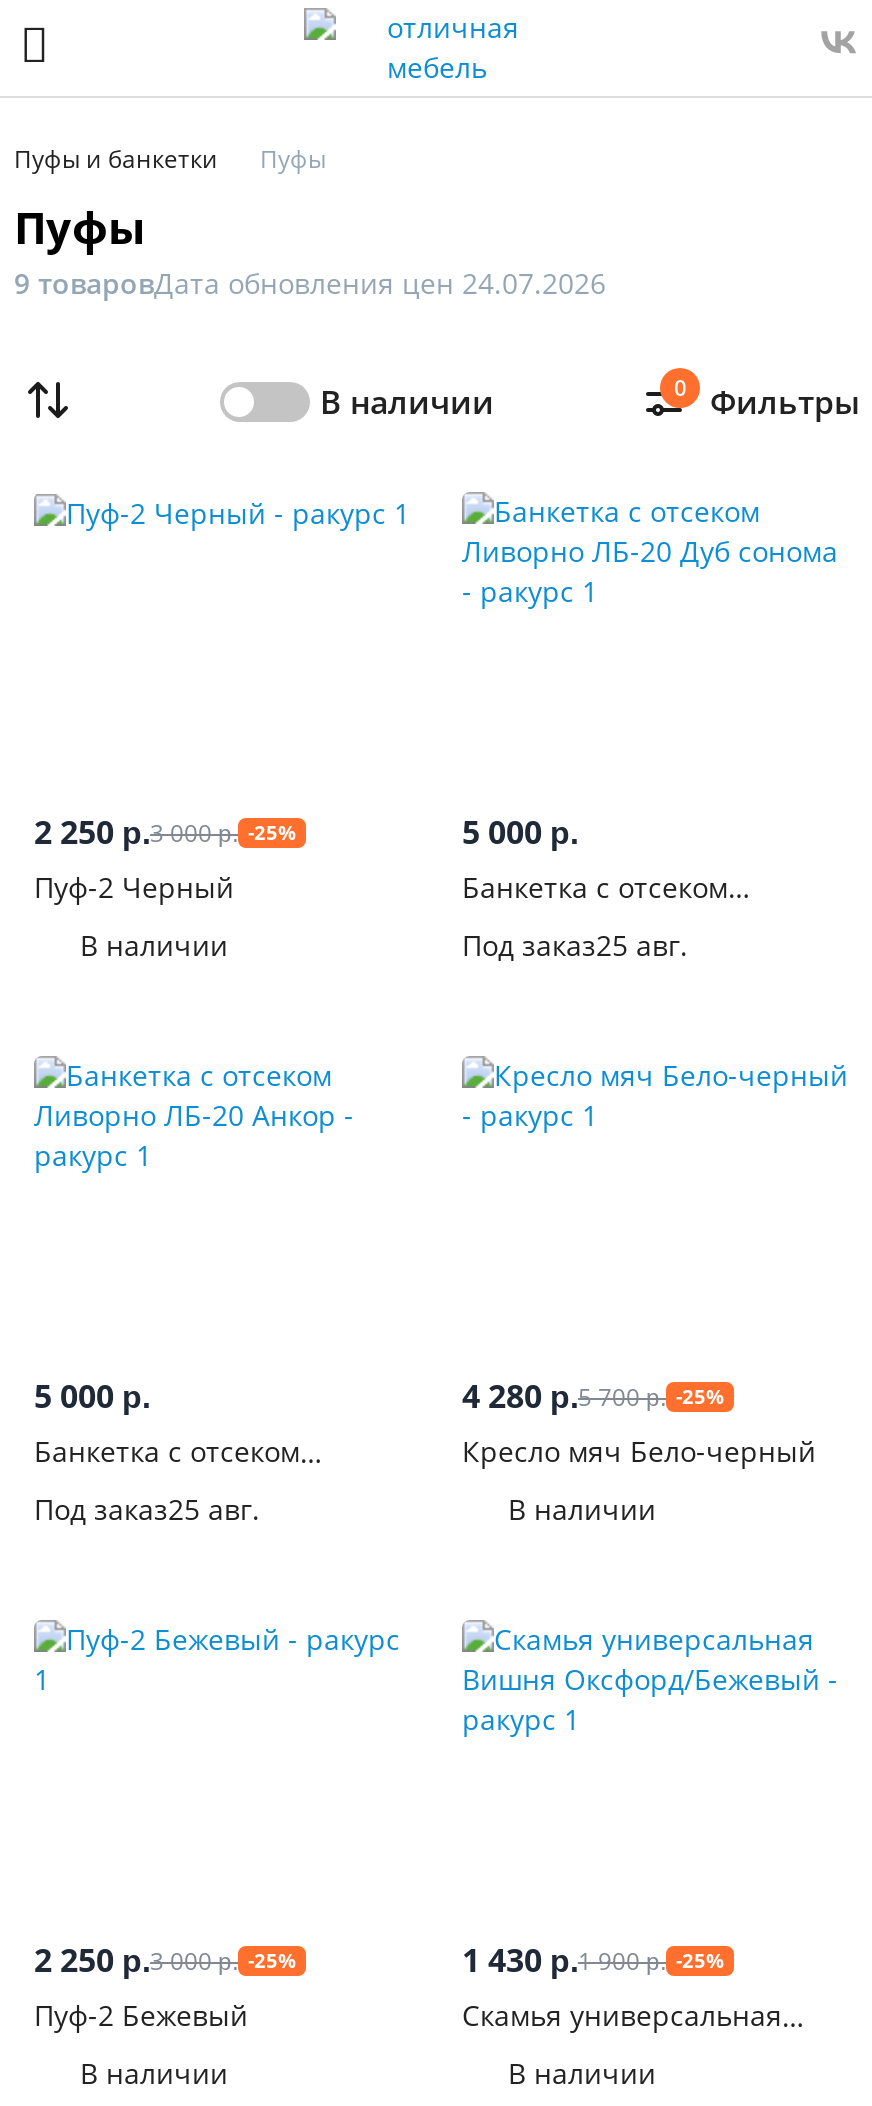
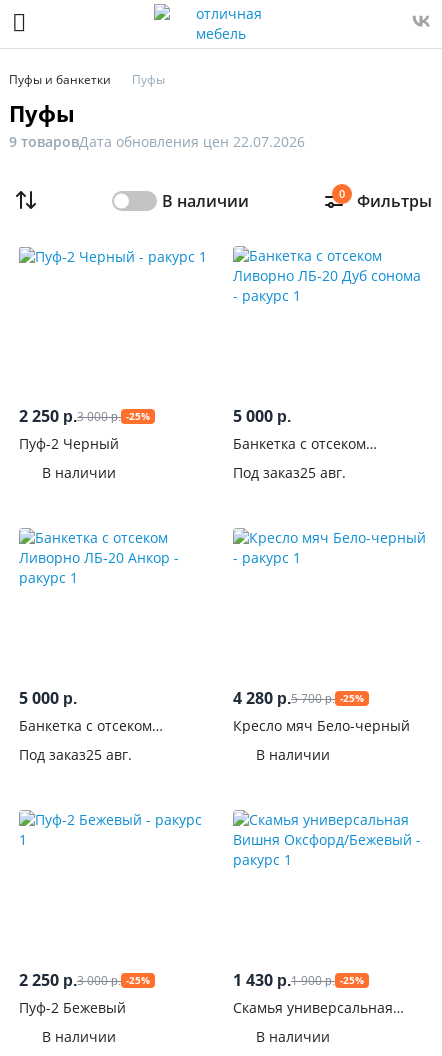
- 9 товаровДата обновления цен 24.07.2026
+ 9 товаровДата обновления цен 22.07.2026
